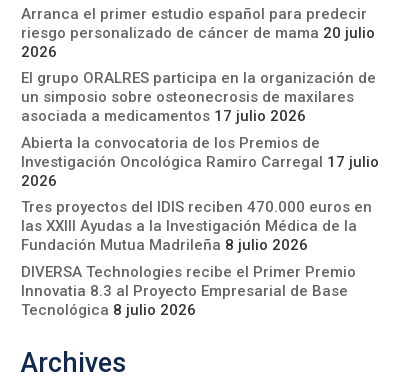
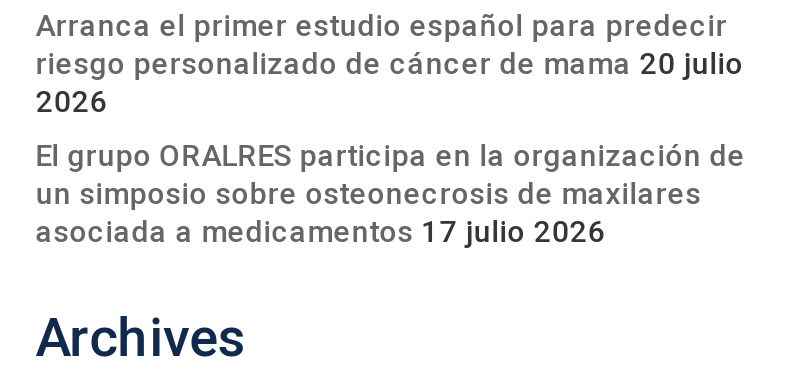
- Abierta la convocatoria de los Premios de
- Investigación Oncológica Ramiro Carregal 17 julio
- 2026
- Tres proyectos del IDIS reciben 470.000 euros en
- las XXIII Ayudas a la Investigación Médica de la
- Fundación Mutua Madrileña 8 julio 2026
- DIVERSA Technologies recibe el Primer Premio
- Innovatia 8.3 al Proyecto Empresarial de Base
- Tecnológica 8 julio 2026
